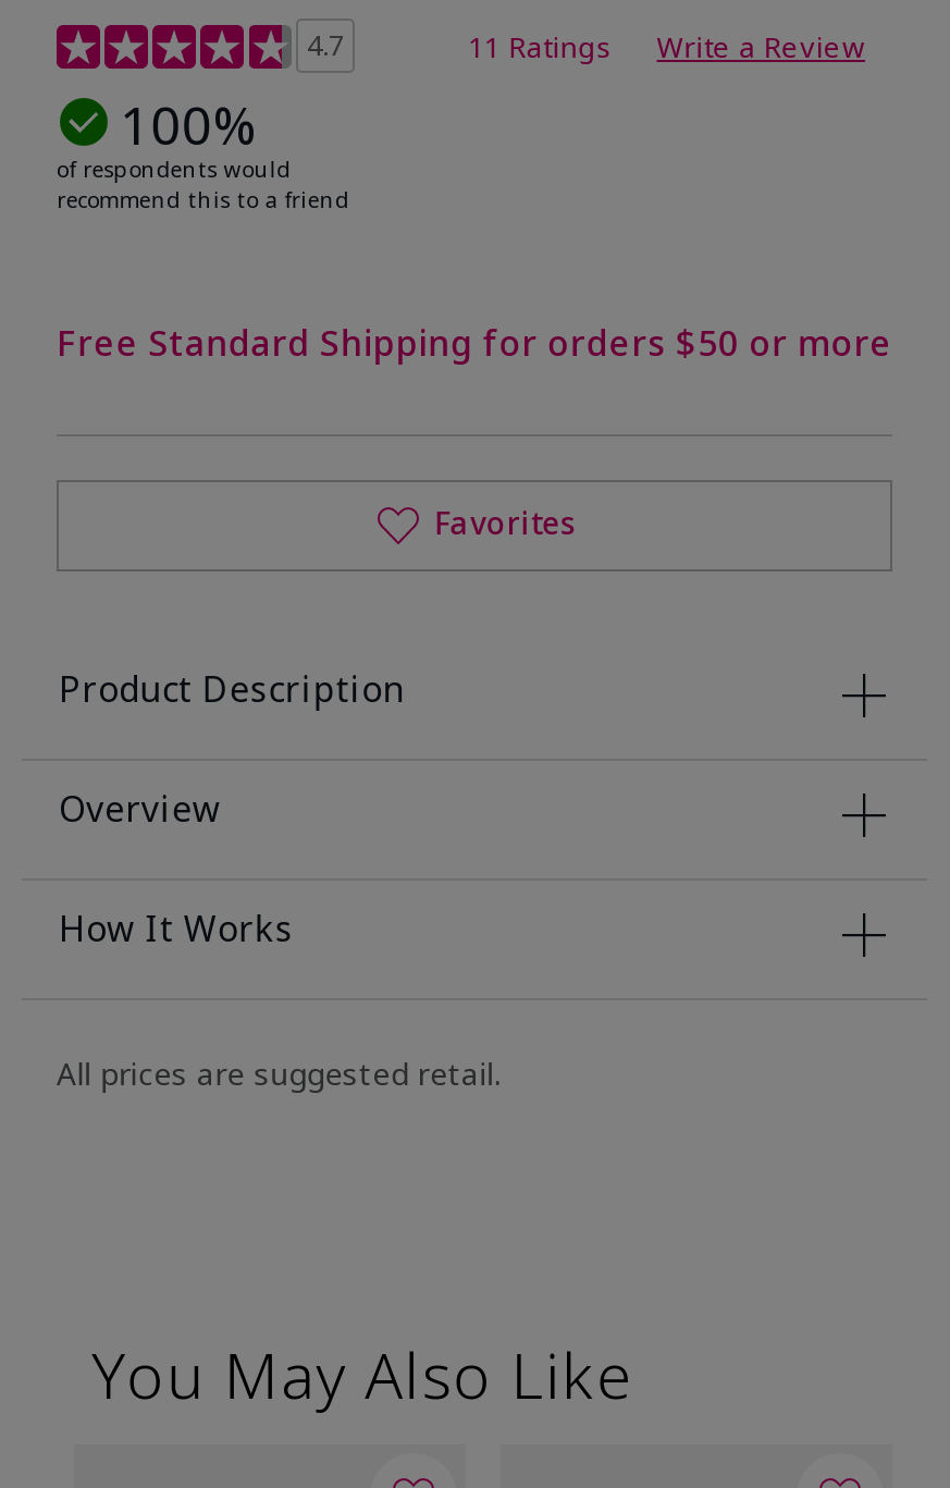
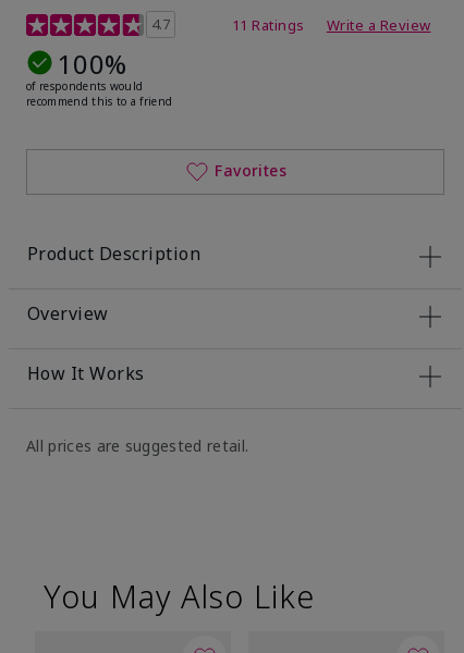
- Free Standard Shipping for orders $50 or more
